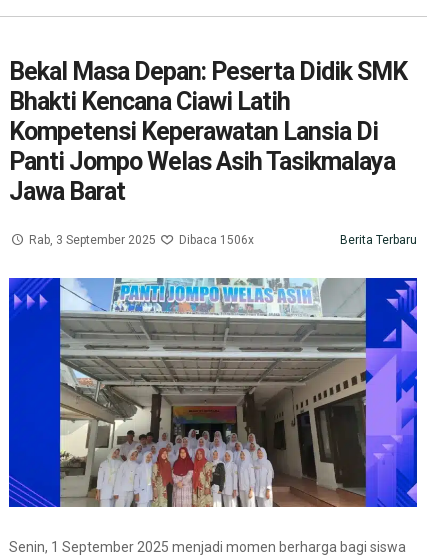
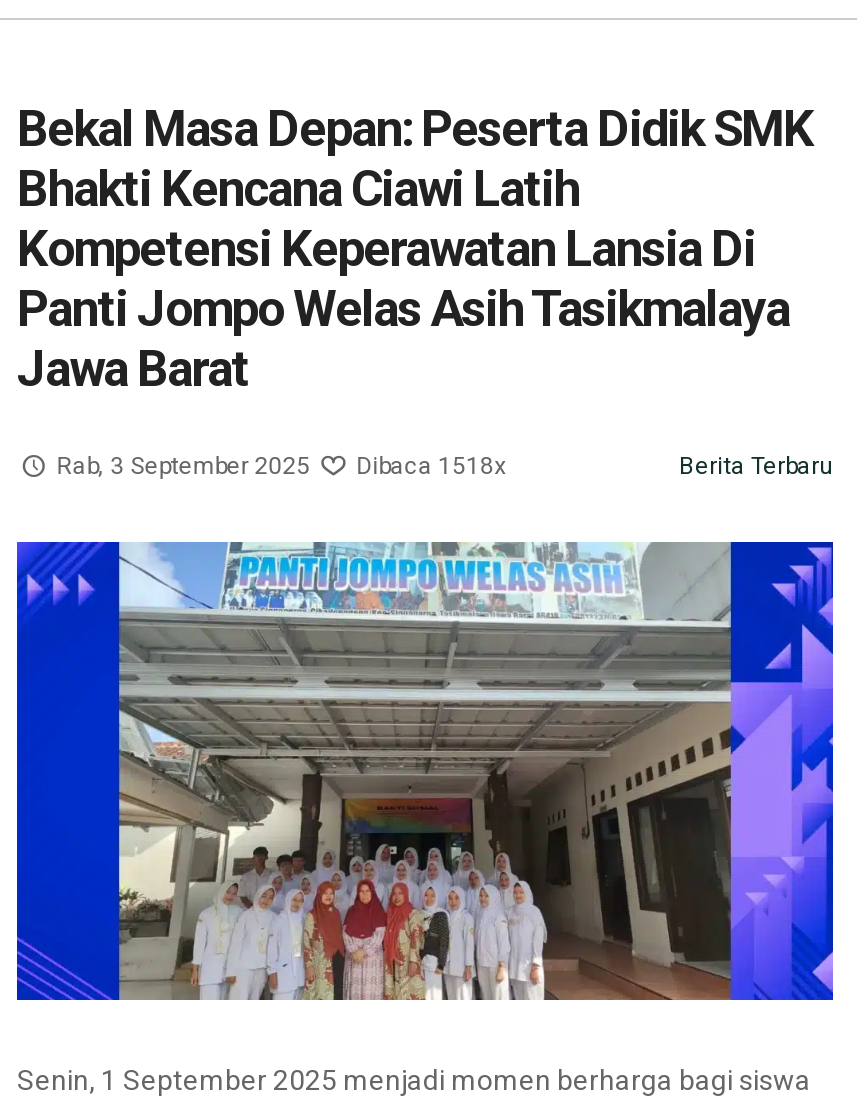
- Rab, 3 September 2025 Dibaca 1506x
+ Rab, 3 September 2025 Dibaca 1518x
